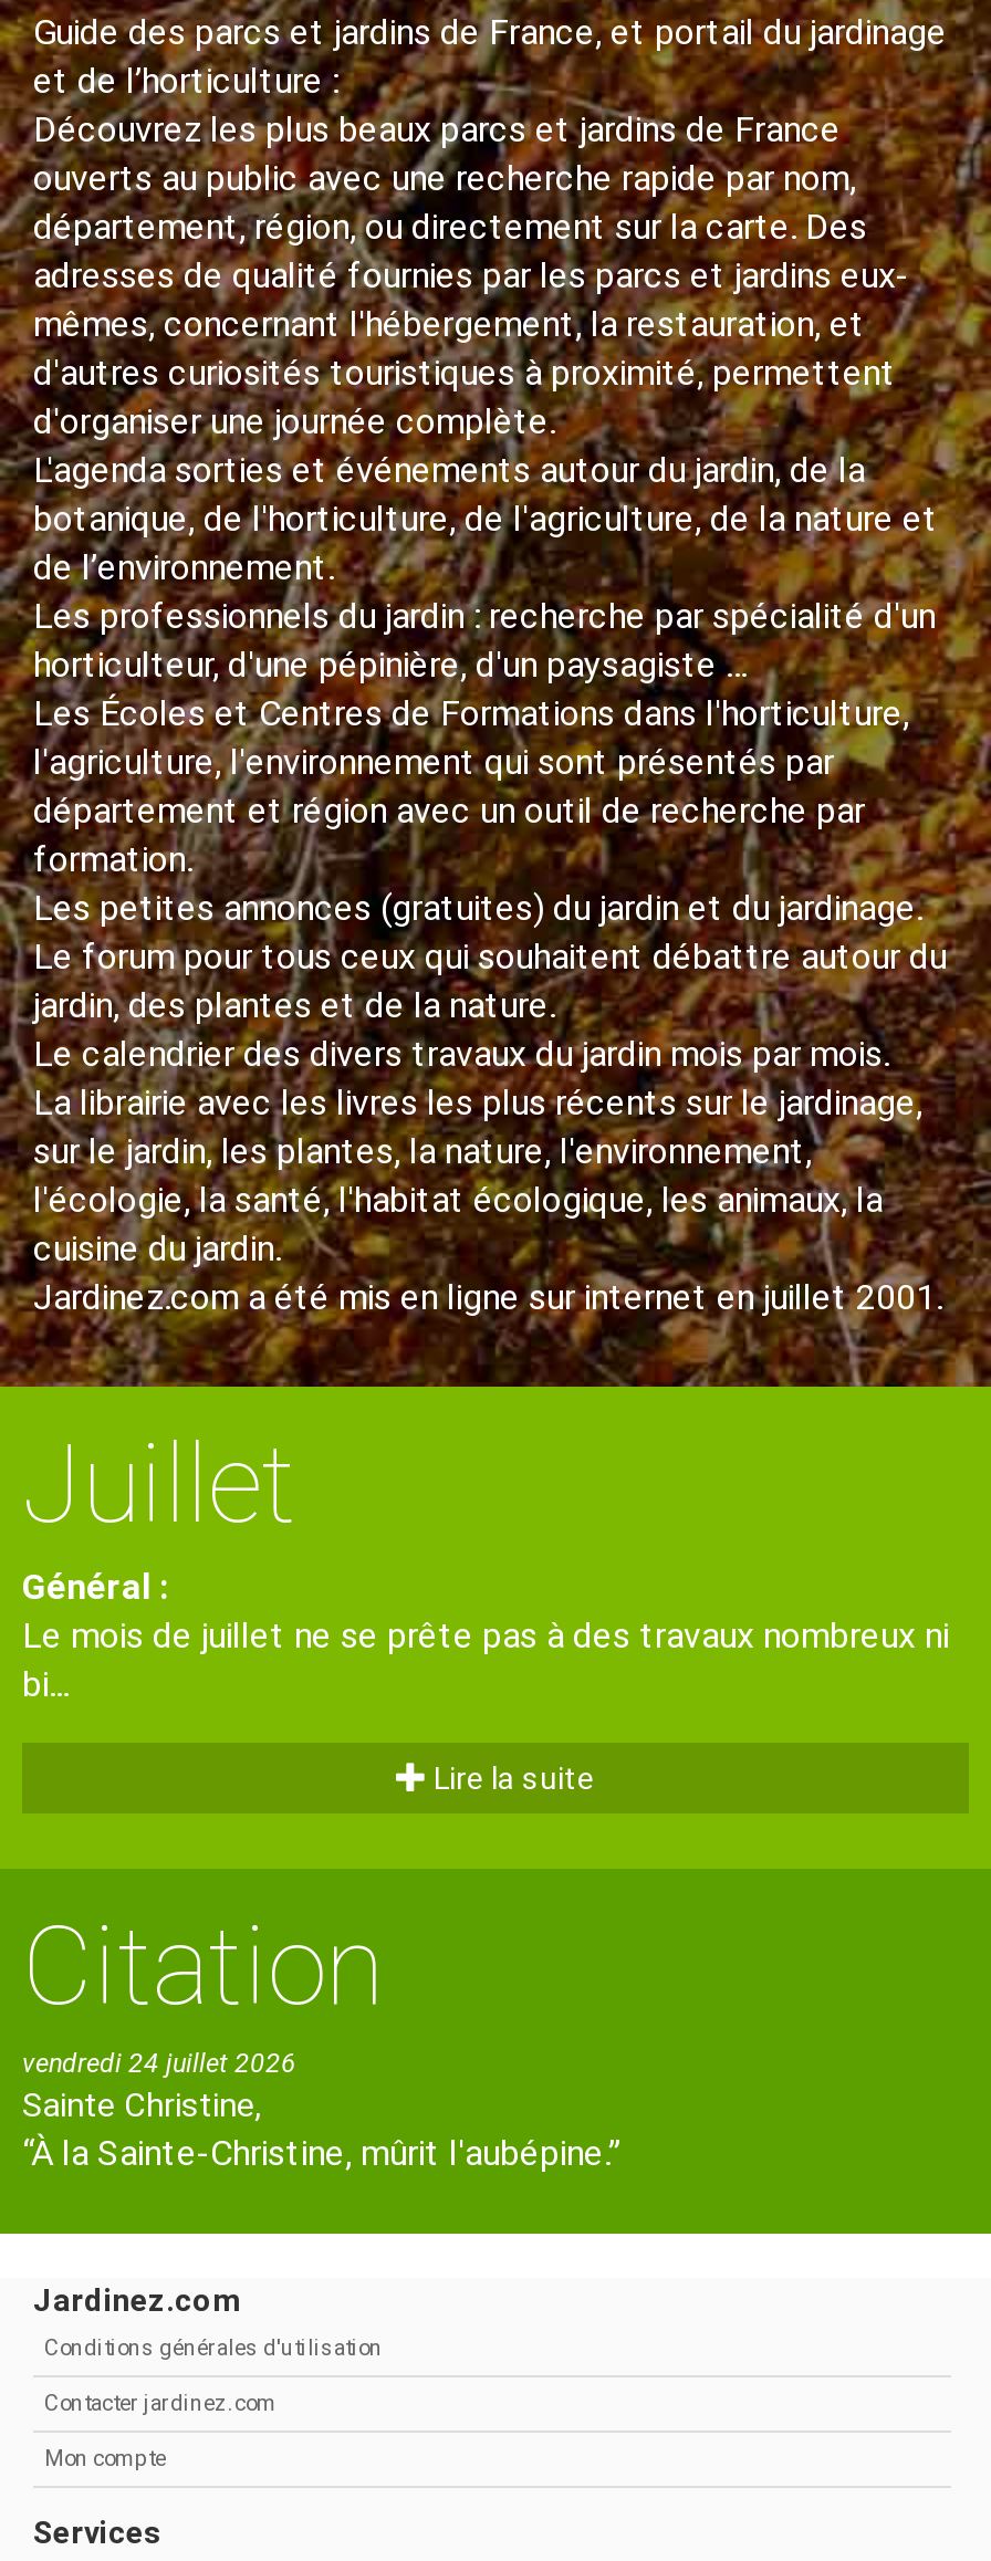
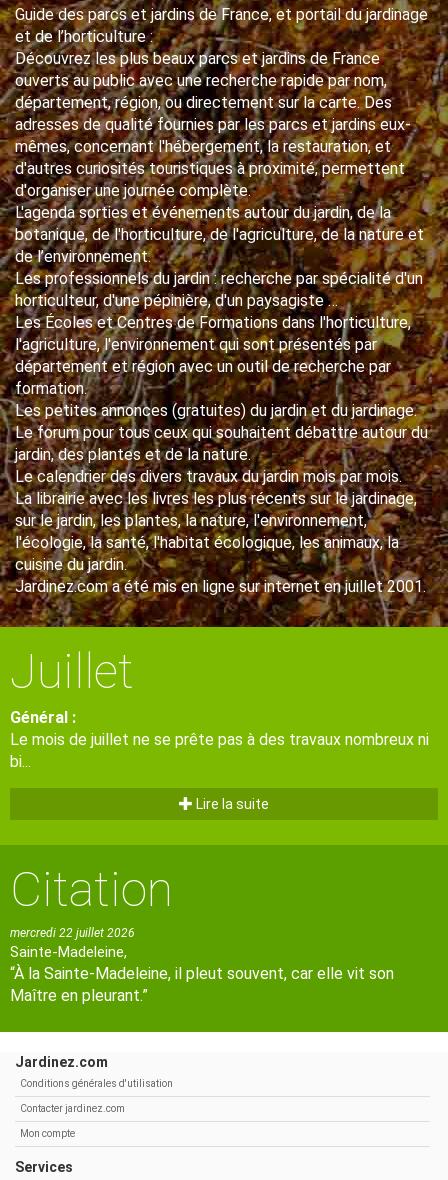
- vendredi 24 juillet 2026
- Sainte Christine,
- “À la Sainte-Christine, mûrit l'aubépine.”
+ mercredi 22 juillet 2026
+ Sainte-Madeleine,
+ “À la Sainte-Madeleine, il pleut souvent, car elle vit son
+ Maître en pleurant.”
